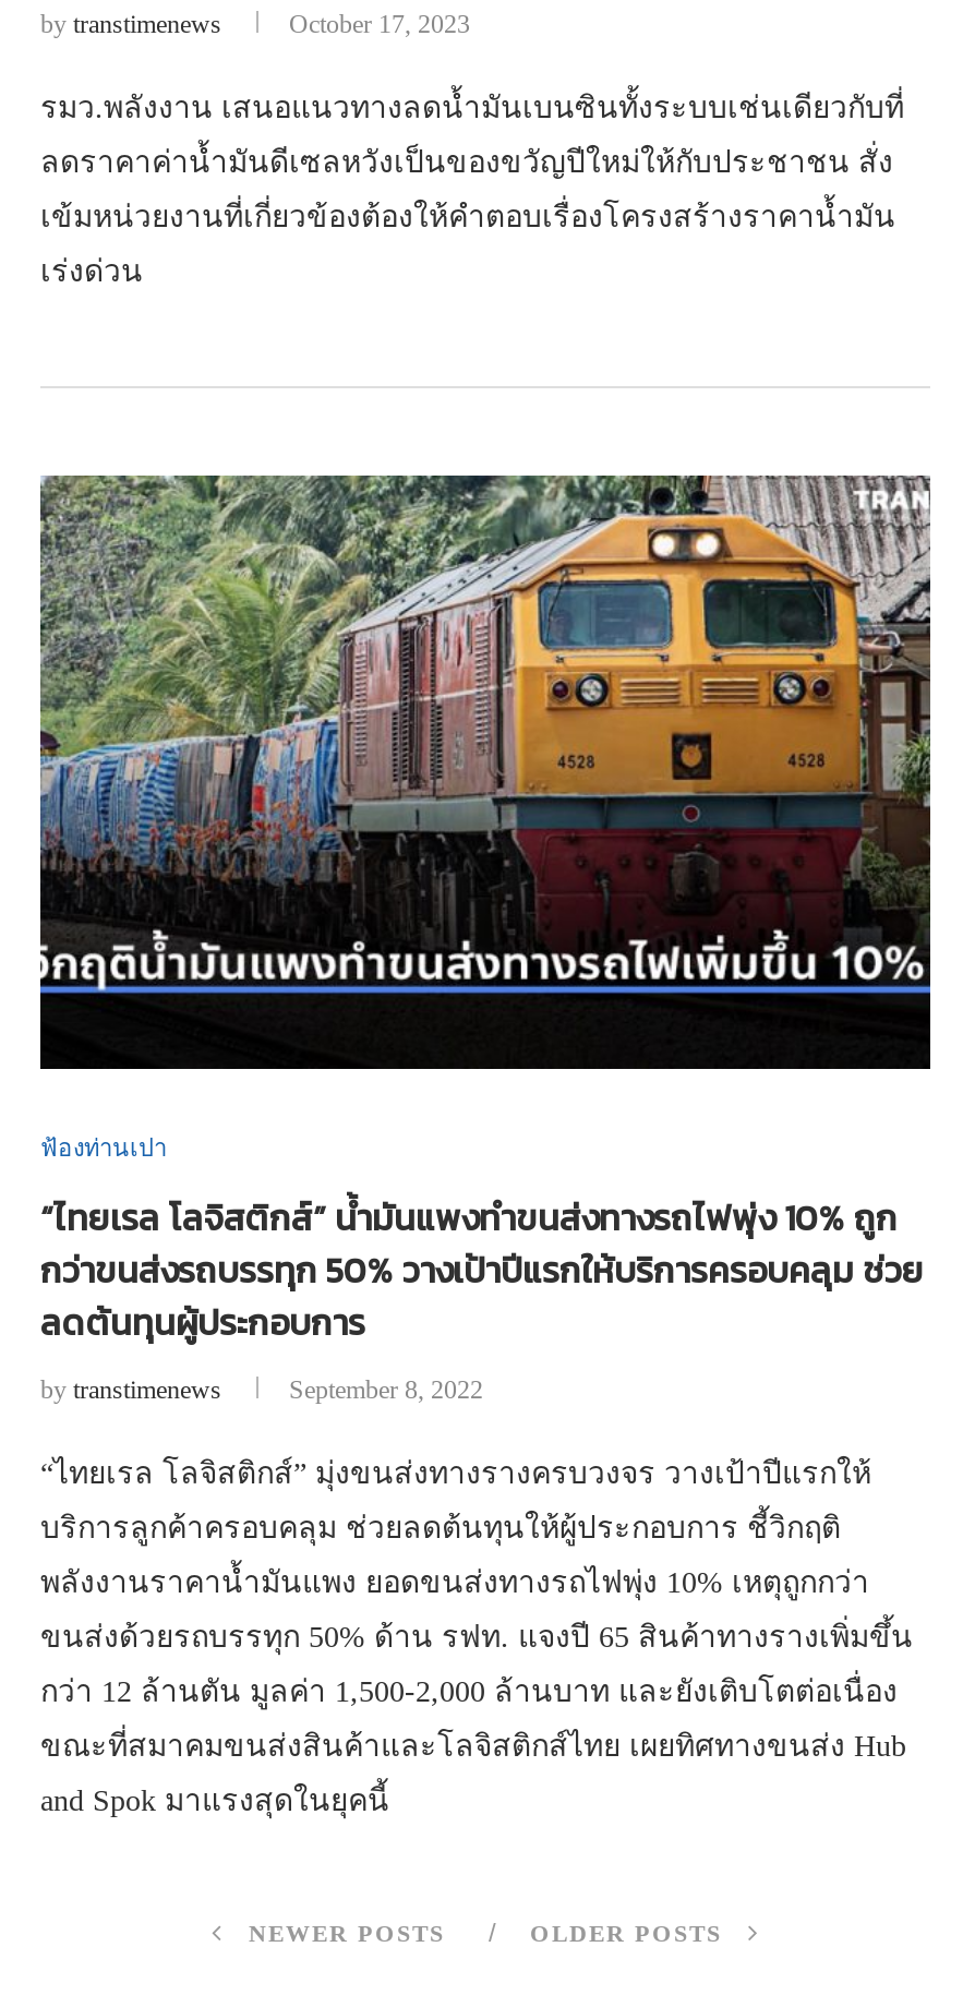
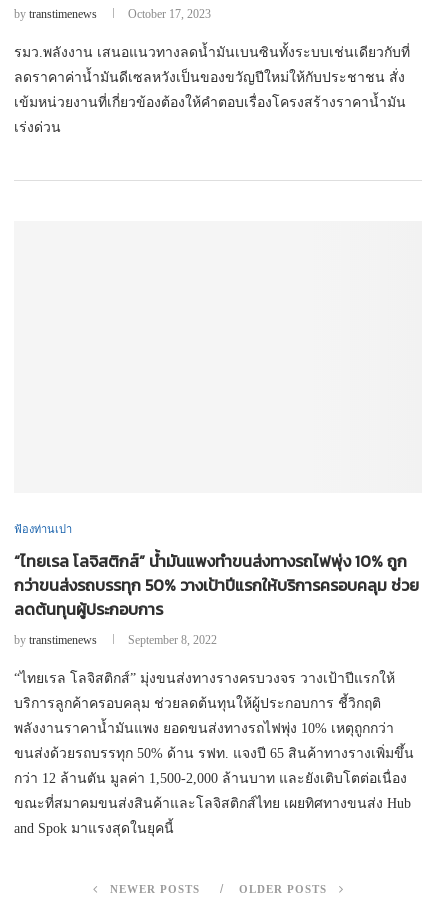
- [image]
